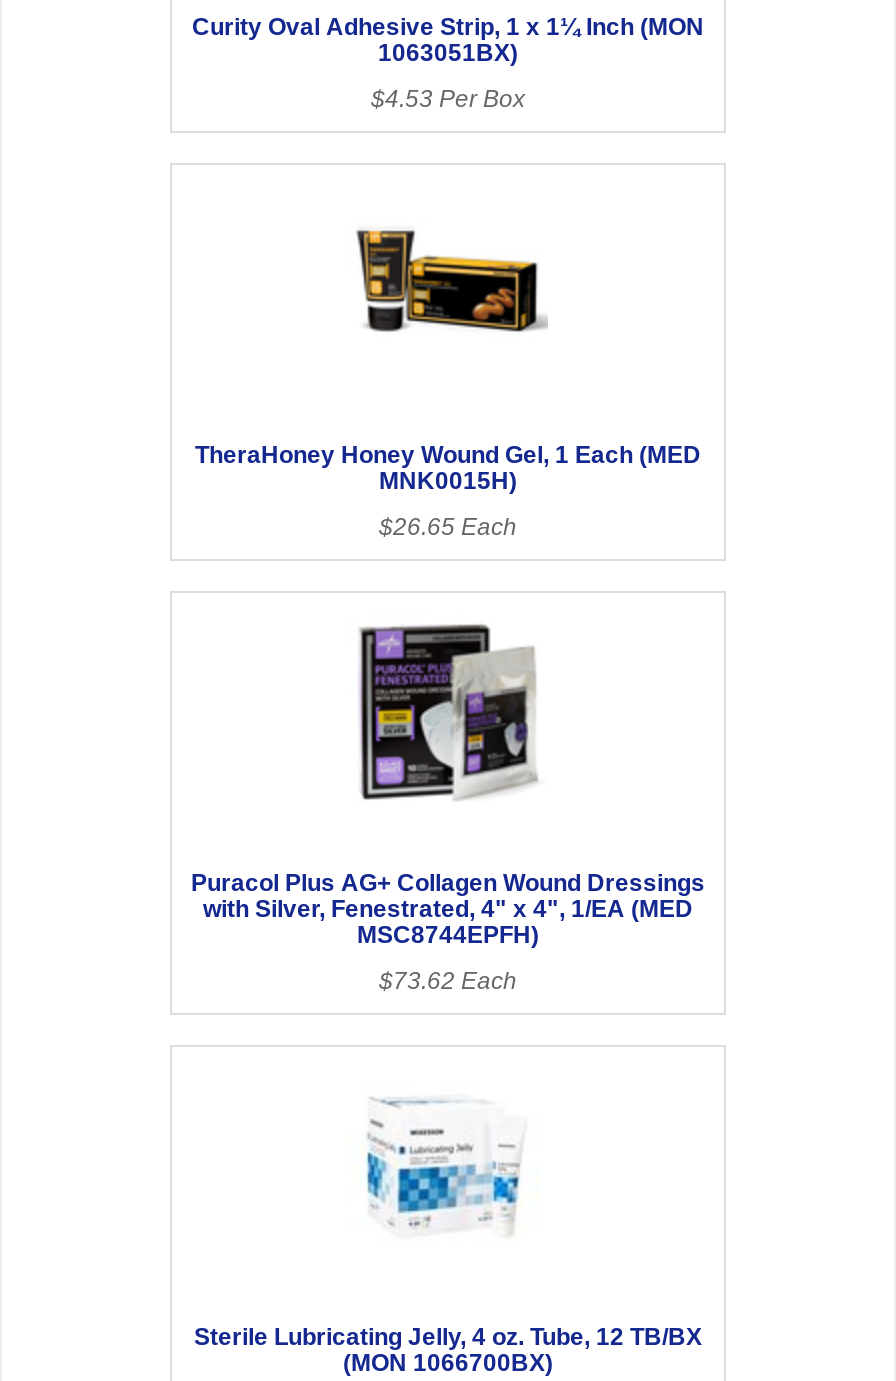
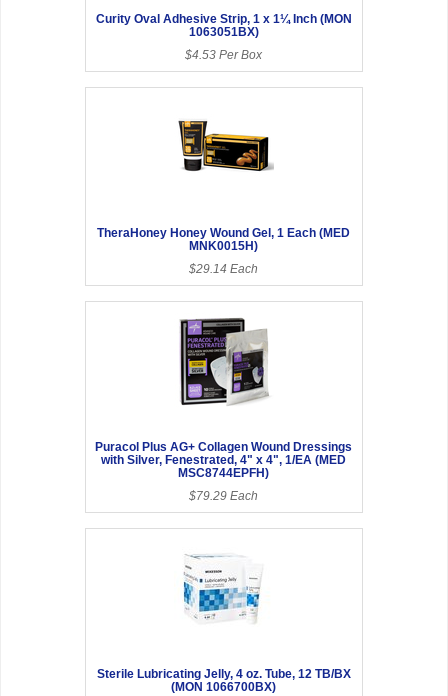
- $26.65 Each
+ $29.14 Each

- $73.62 Each
+ $79.29 Each
